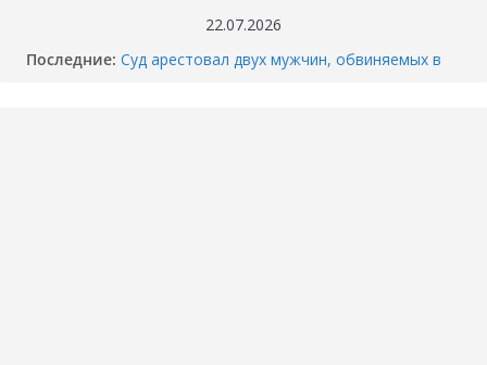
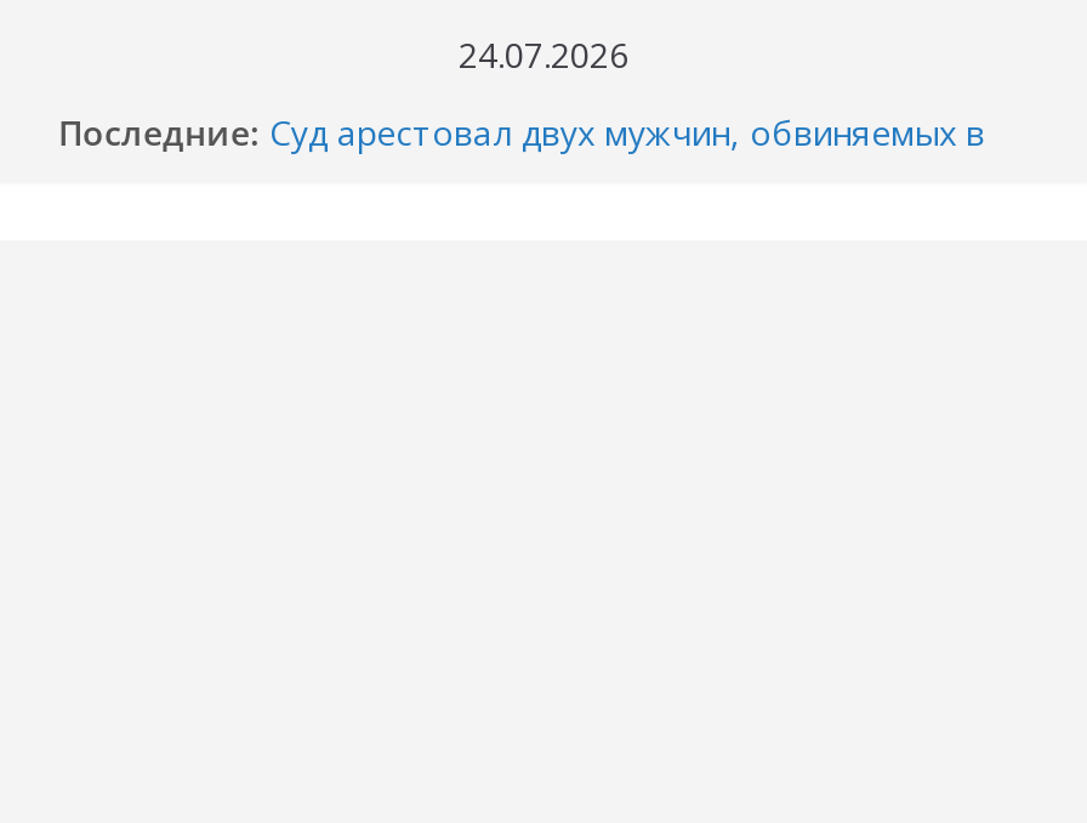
- 22.07.2026
+ 24.07.2026
